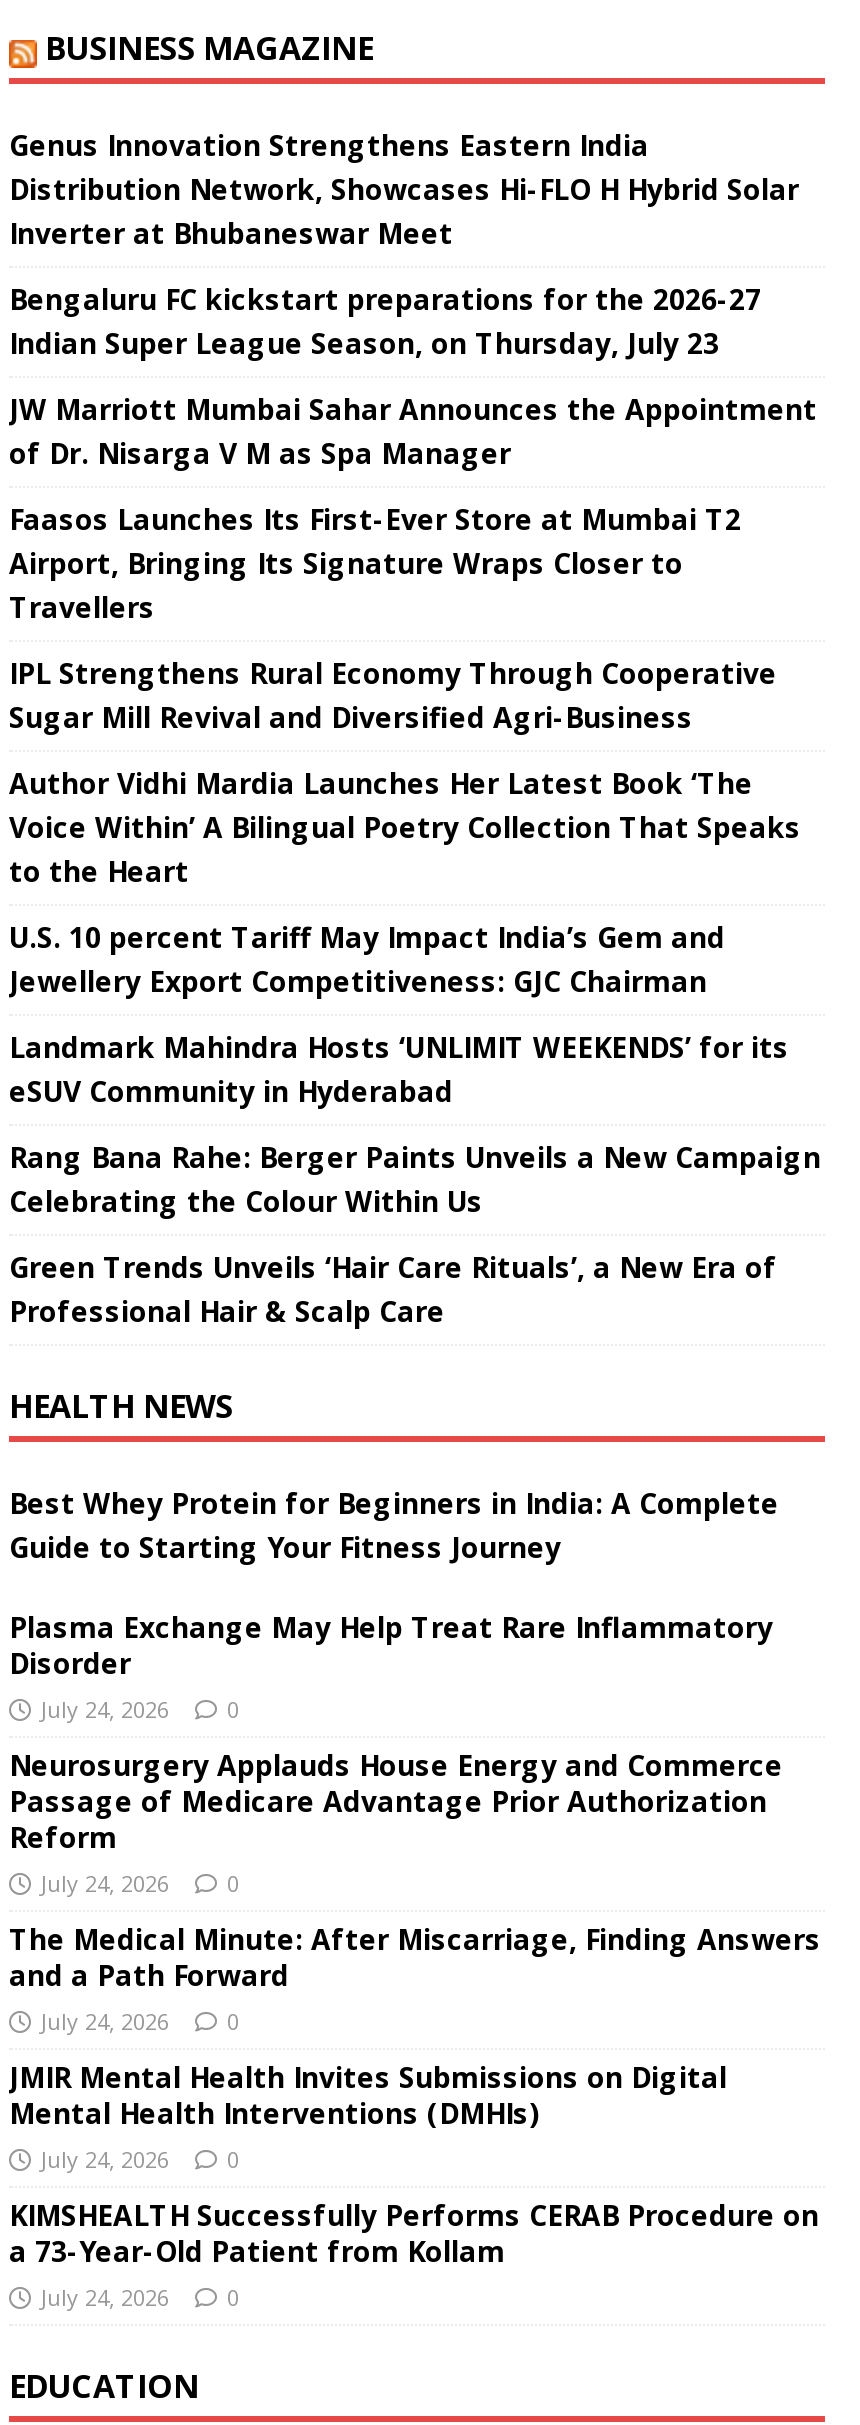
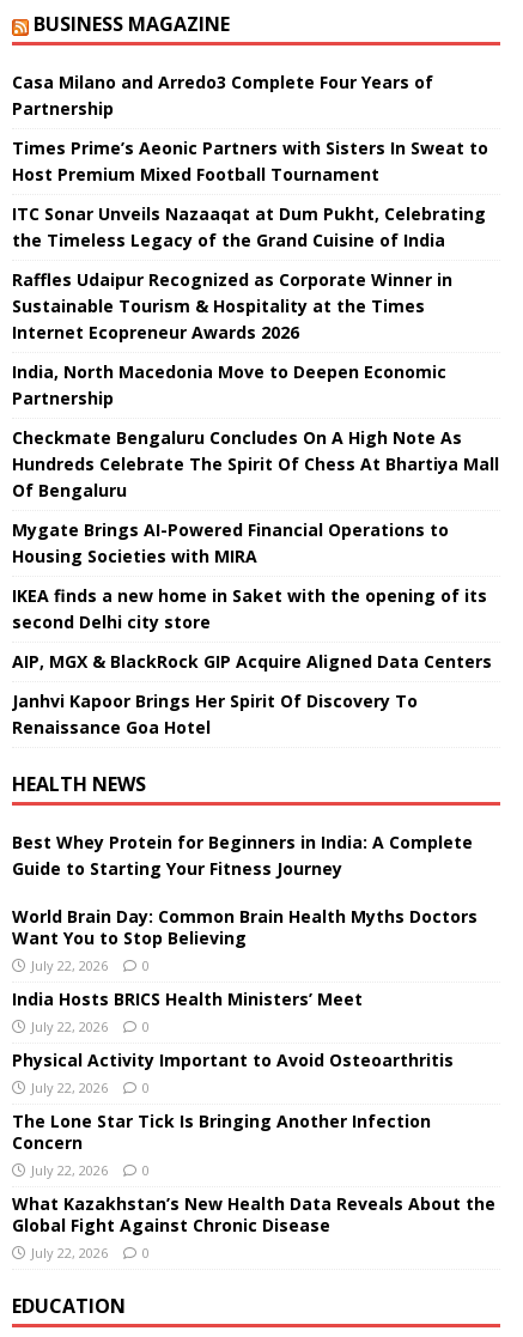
- Genus Innovation Strengthens Eastern India
- Distribution Network, Showcases Hi-FLO H Hybrid Solar
- Inverter at Bhubaneswar Meet
+ Casa Milano and Arredo3 Complete Four Years of
+ Partnership

- Bengaluru FC kickstart preparations for the 2026-27
- Indian Super League Season, on Thursday, July 23
+ Times Prime’s Aeonic Partners with Sisters In Sweat to
+ Host Premium Mixed Football Tournament

- JW Marriott Mumbai Sahar Announces the Appointment
- of Dr. Nisarga V M as Spa Manager
+ ITC Sonar Unveils Nazaaqat at Dum Pukht, Celebrating
+ the Timeless Legacy of the Grand Cuisine of India

- Faasos Launches Its First-Ever Store at Mumbai T2
- Airport, Bringing Its Signature Wraps Closer to
- Travellers
+ Raffles Udaipur Recognized as Corporate Winner in
+ Sustainable Tourism & Hospitality at the Times
+ Internet Ecopreneur Awards 2026

- IPL Strengthens Rural Economy Through Cooperative
- Sugar Mill Revival and Diversified Agri-Business
+ India, North Macedonia Move to Deepen Economic
+ Partnership

- Author Vidhi Mardia Launches Her Latest Book ‘The
- Voice Within’ A Bilingual Poetry Collection That Speaks
- to the Heart
+ Checkmate Bengaluru Concludes On A High Note As
+ Hundreds Celebrate The Spirit Of Chess At Bhartiya Mall
+ Of Bengaluru

- U.S. 10 percent Tariff May Impact India’s Gem and
- Jewellery Export Competitiveness: GJC Chairman
+ Mygate Brings AI-Powered Financial Operations to
+ Housing Societies with MIRA

- Landmark Mahindra Hosts ‘UNLIMIT WEEKENDS’ for its
- eSUV Community in Hyderabad
+ IKEA finds a new home in Saket with the opening of its
+ second Delhi city store

- Rang Bana Rahe: Berger Paints Unveils a New Campaign
- Celebrating the Colour Within Us
+ AIP, MGX & BlackRock GIP Acquire Aligned Data Centers

- Green Trends Unveils ‘Hair Care Rituals’, a New Era of
- Professional Hair & Scalp Care
+ Janhvi Kapoor Brings Her Spirit Of Discovery To
+ Renaissance Goa Hotel

- Plasma Exchange May Help Treat Rare Inflammatory
- Disorder
- July 24, 2026
+ World Brain Day: Common Brain Health Myths Doctors
+ Want You to Stop Believing
+ July 22, 2026

- Neurosurgery Applauds House Energy and Commerce
- Passage of Medicare Advantage Prior Authorization
- Reform
- July 24, 2026
+ India Hosts BRICS Health Ministers’ Meet
+ July 22, 2026

- The Medical Minute: After Miscarriage, Finding Answers
- and a Path Forward
- July 24, 2026
+ Physical Activity Important to Avoid Osteoarthritis
+ July 22, 2026

- JMIR Mental Health Invites Submissions on Digital
- Mental Health Interventions (DMHIs)
- July 24, 2026
+ The Lone Star Tick Is Bringing Another Infection
+ Concern
+ July 22, 2026

- KIMSHEALTH Successfully Performs CERAB Procedure on
- a 73-Year-Old Patient from Kollam
- July 24, 2026
+ What Kazakhstan’s New Health Data Reveals About the
+ Global Fight Against Chronic Disease
+ July 22, 2026
